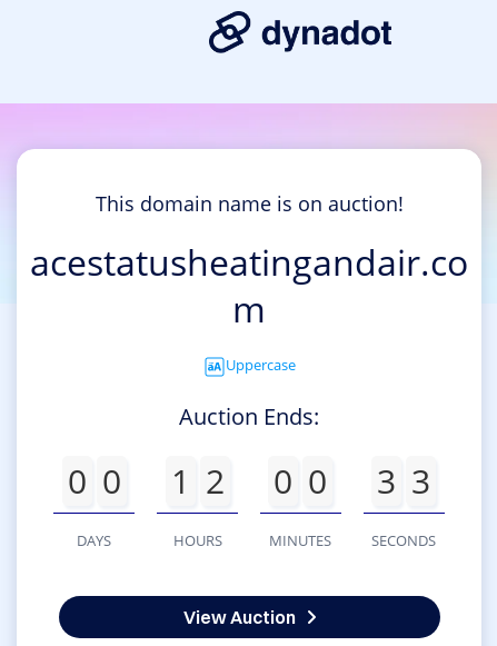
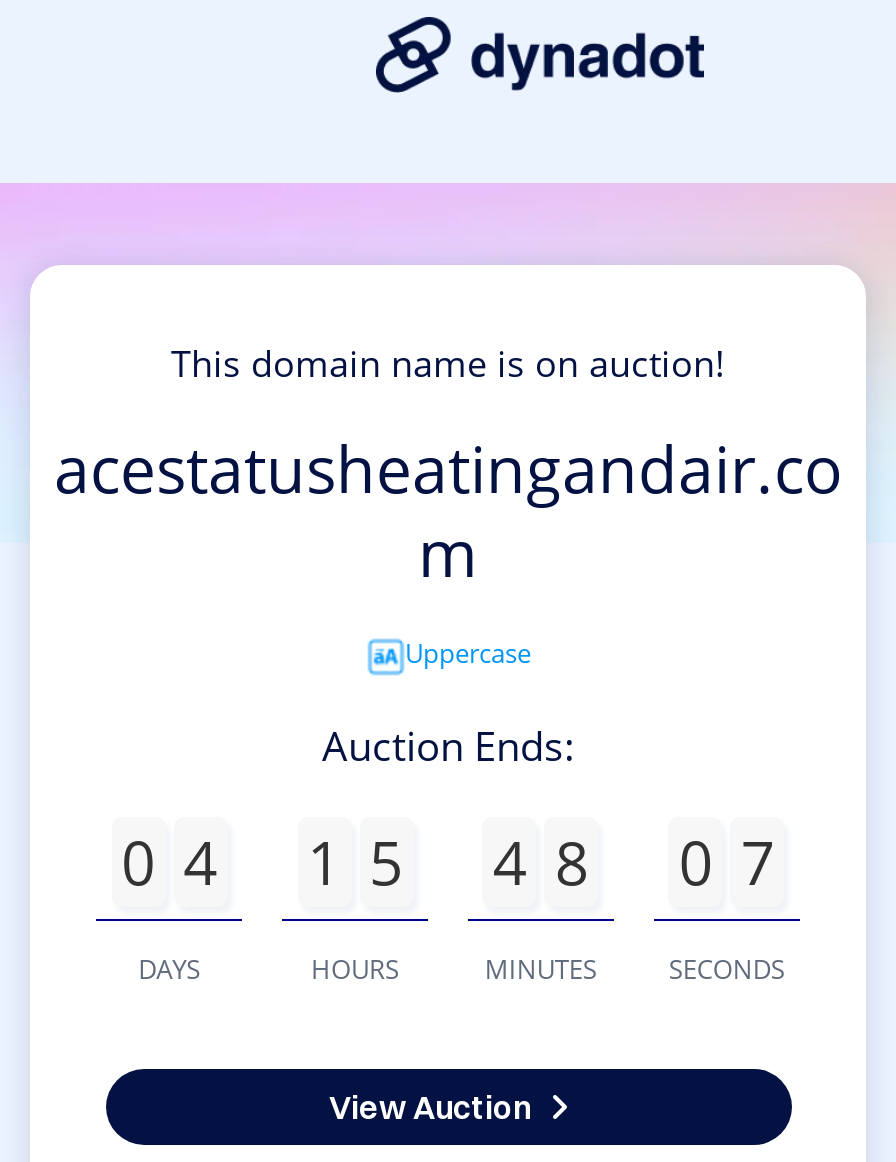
- 0 0
+ 0 4

- 1 2
+ 1 5

- 0 0
+ 4 8

- 3 3
+ 0 7
